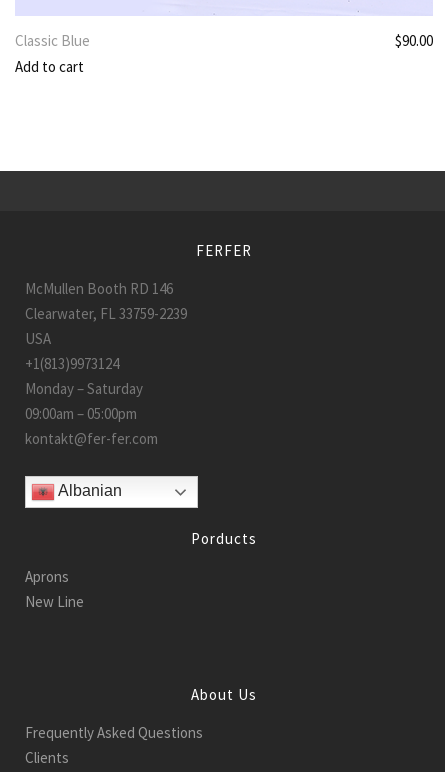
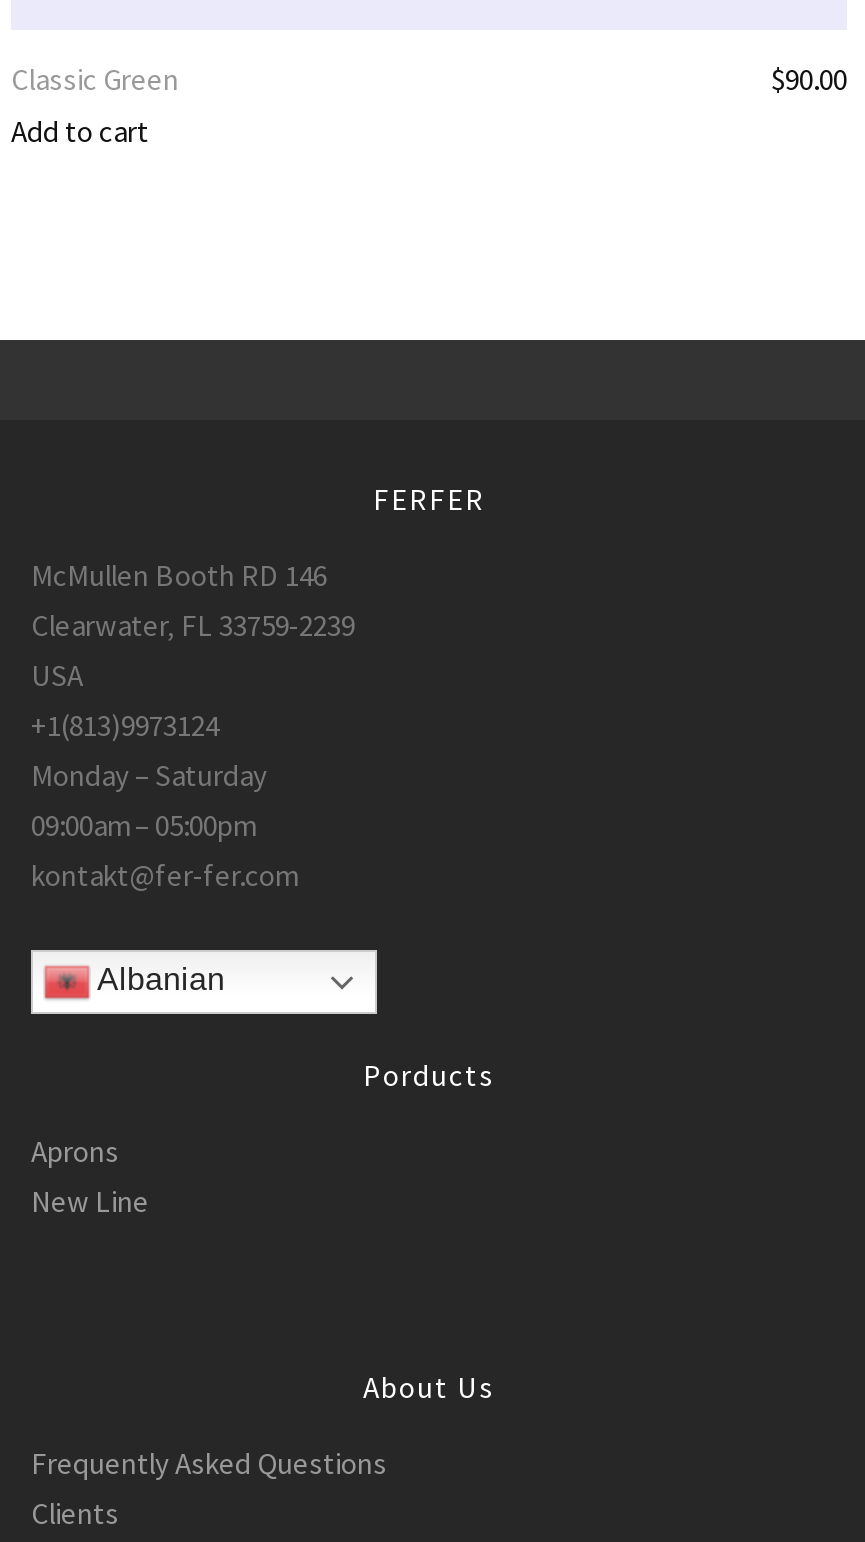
- Classic Blue
+ Classic Green
